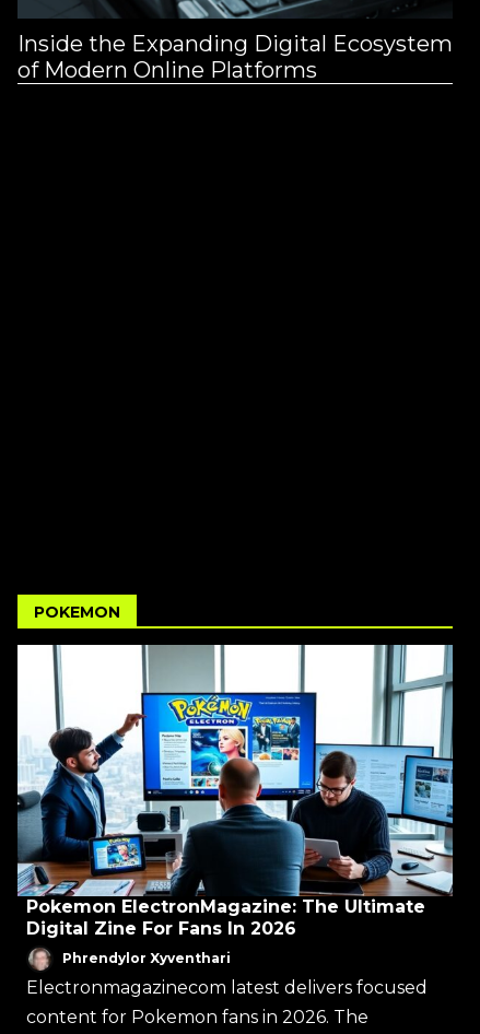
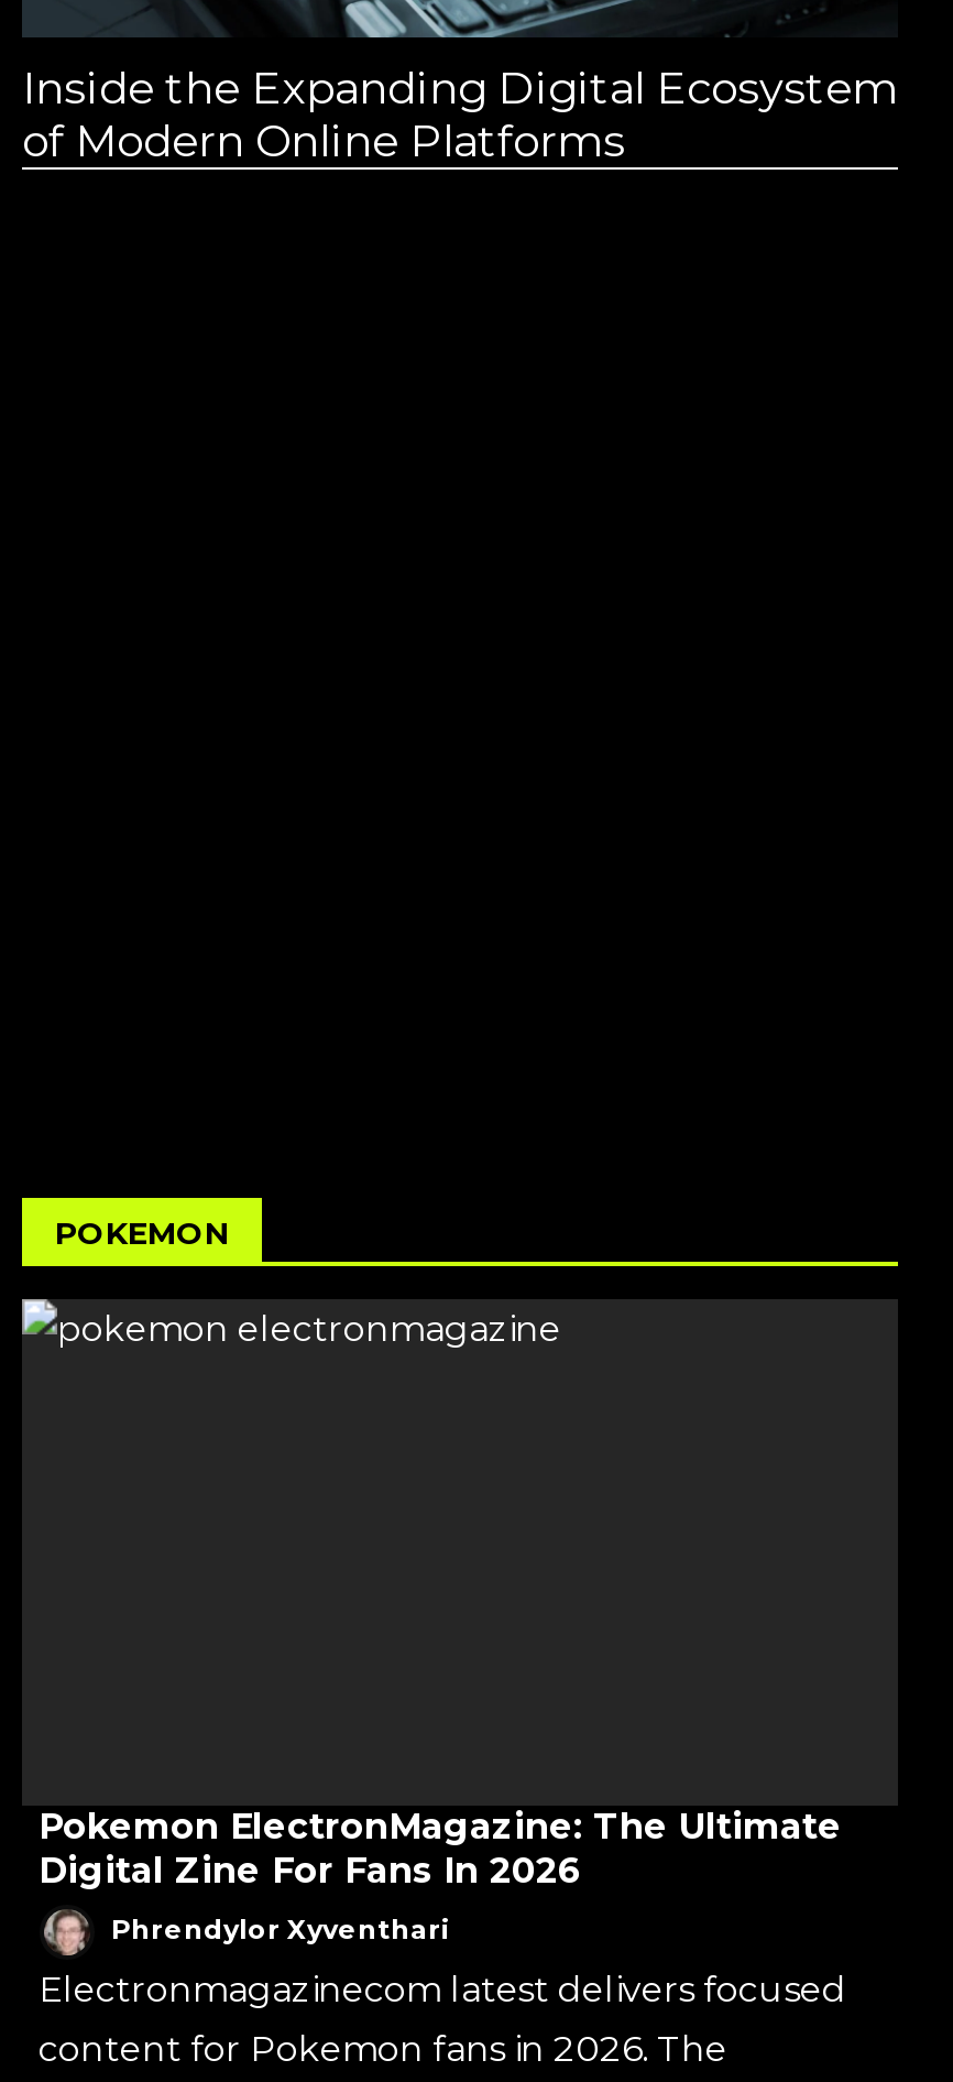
- [image]
